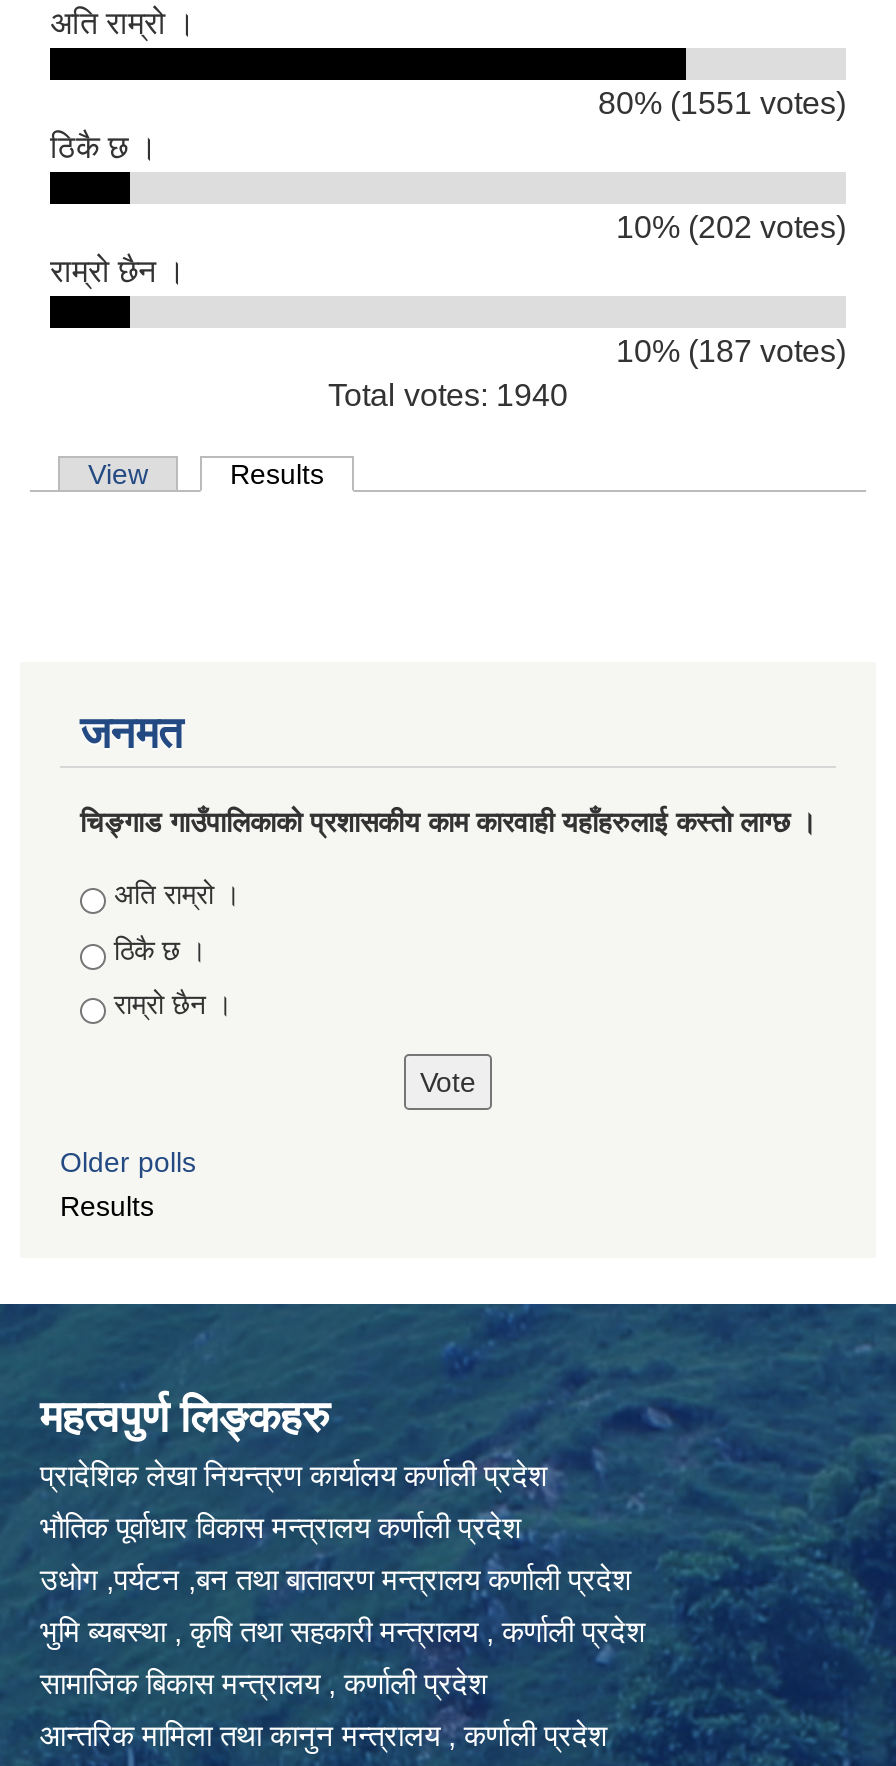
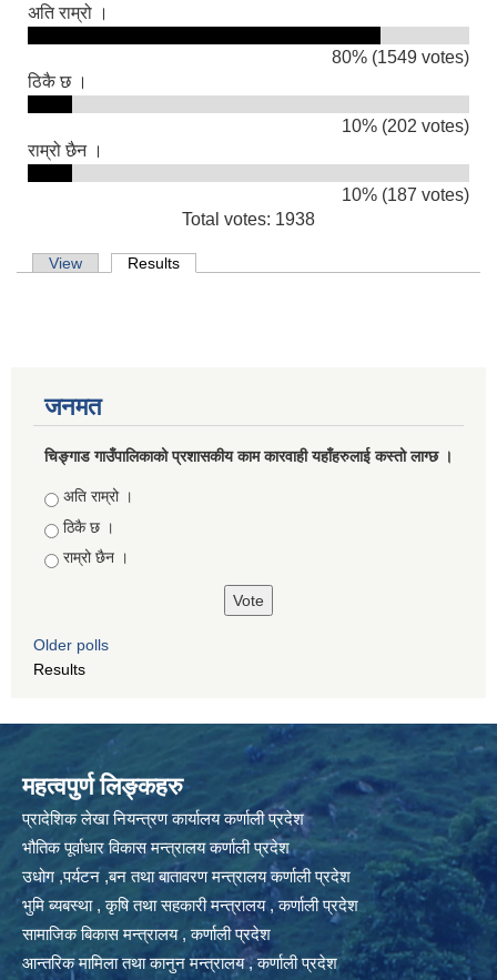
- 80% (1551 votes)
+ 80% (1549 votes)

- Total votes: 1940
+ Total votes: 1938
